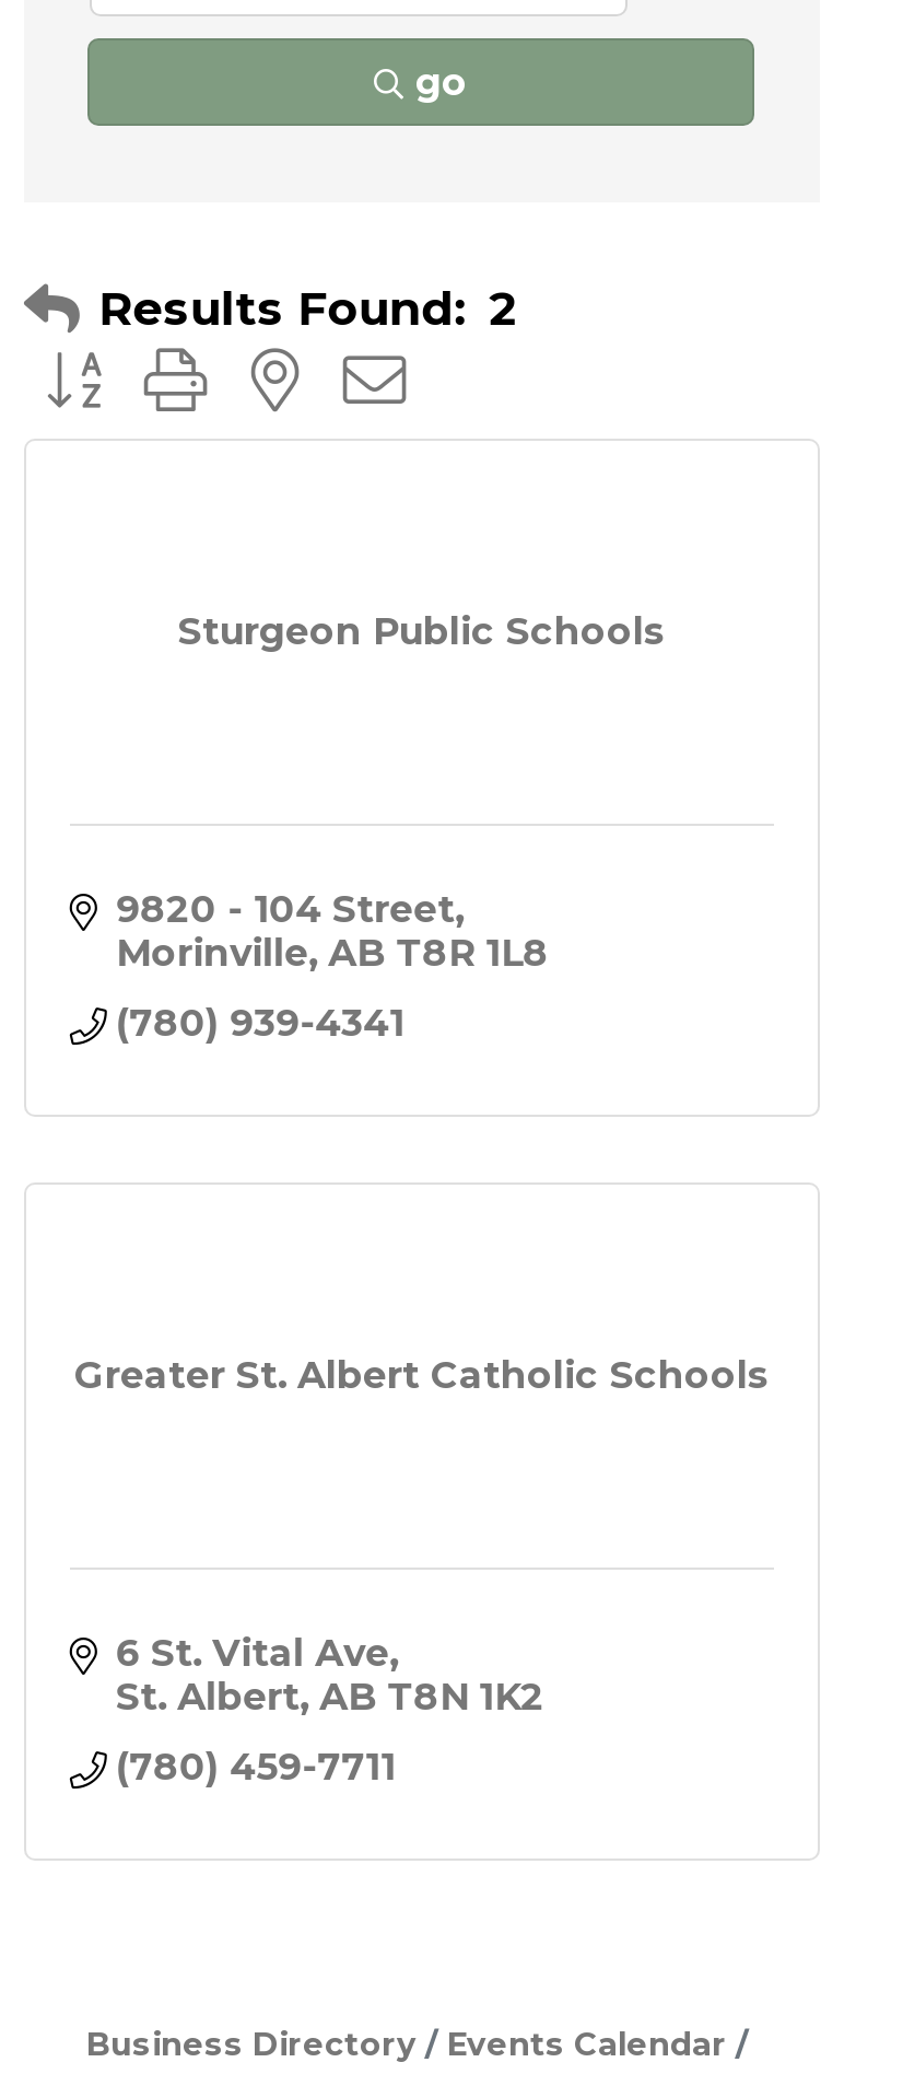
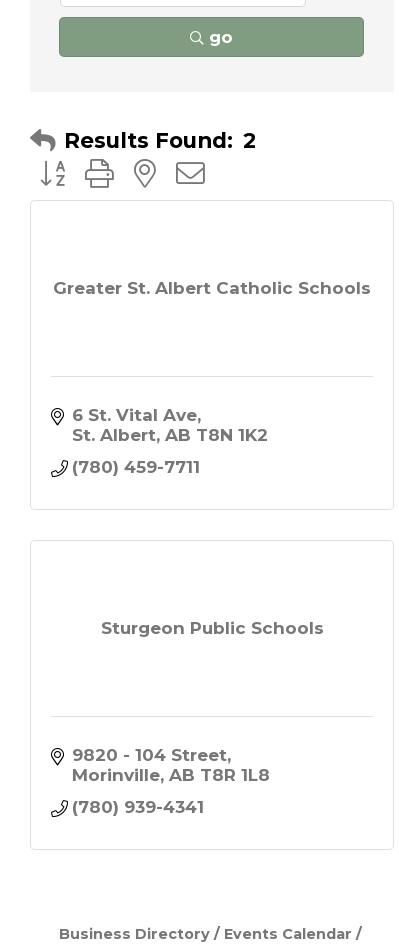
moved down: Sturgeon Public Schools

moved down: 9820 - 104 Street | Morinville AB T8R 1L8 | (780) 939-4341

moved up: Greater St. Albert Catholic Schools | 6 St. Vital Ave | St. Albert AB T8N 1K2 | (780) 459-7711
